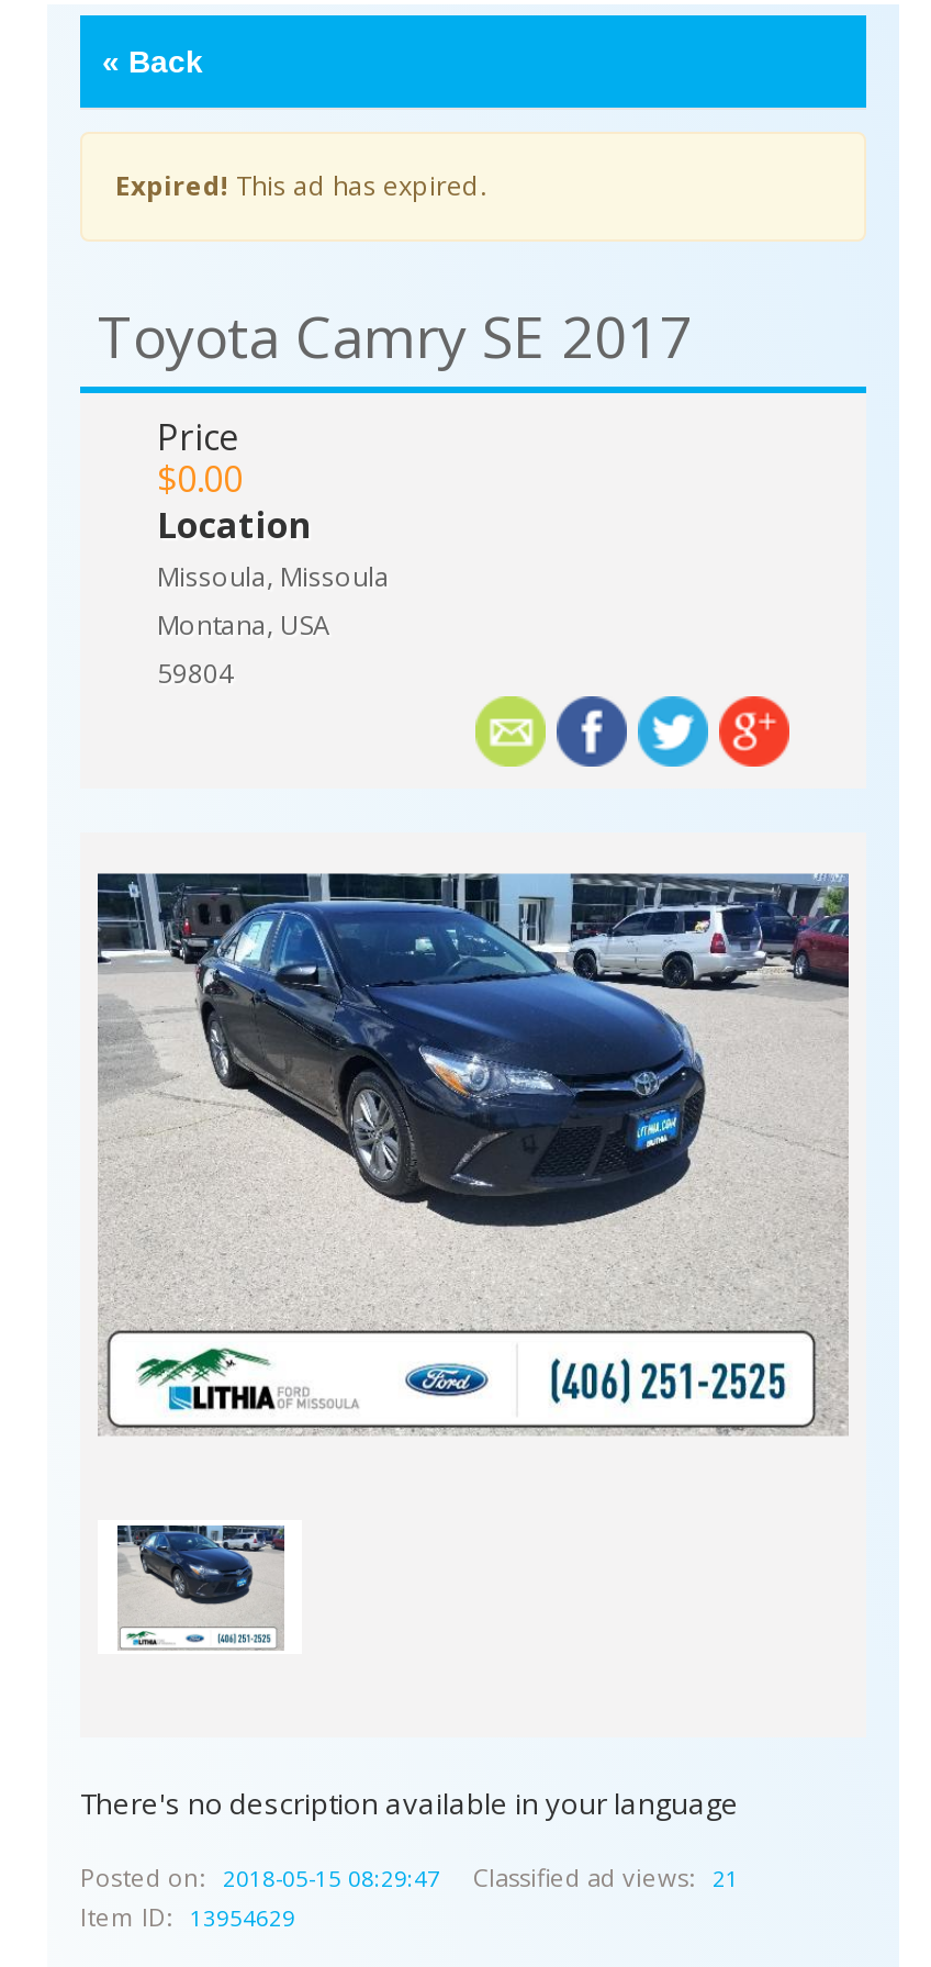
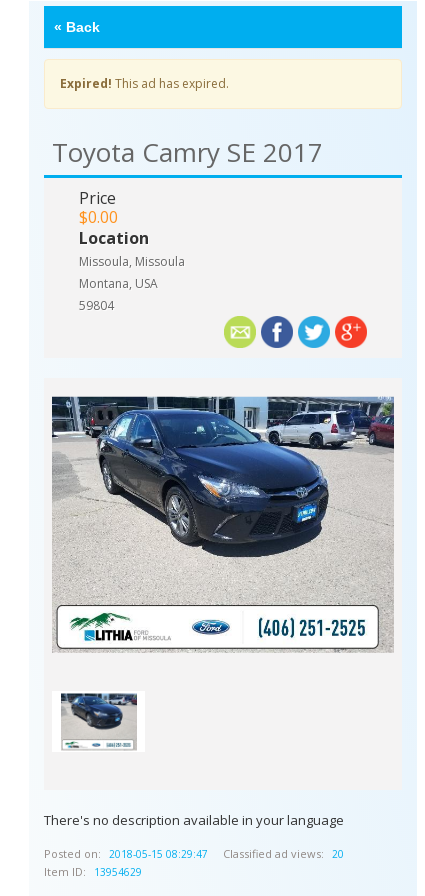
- Classified ad views: 21
+ Classified ad views: 20
